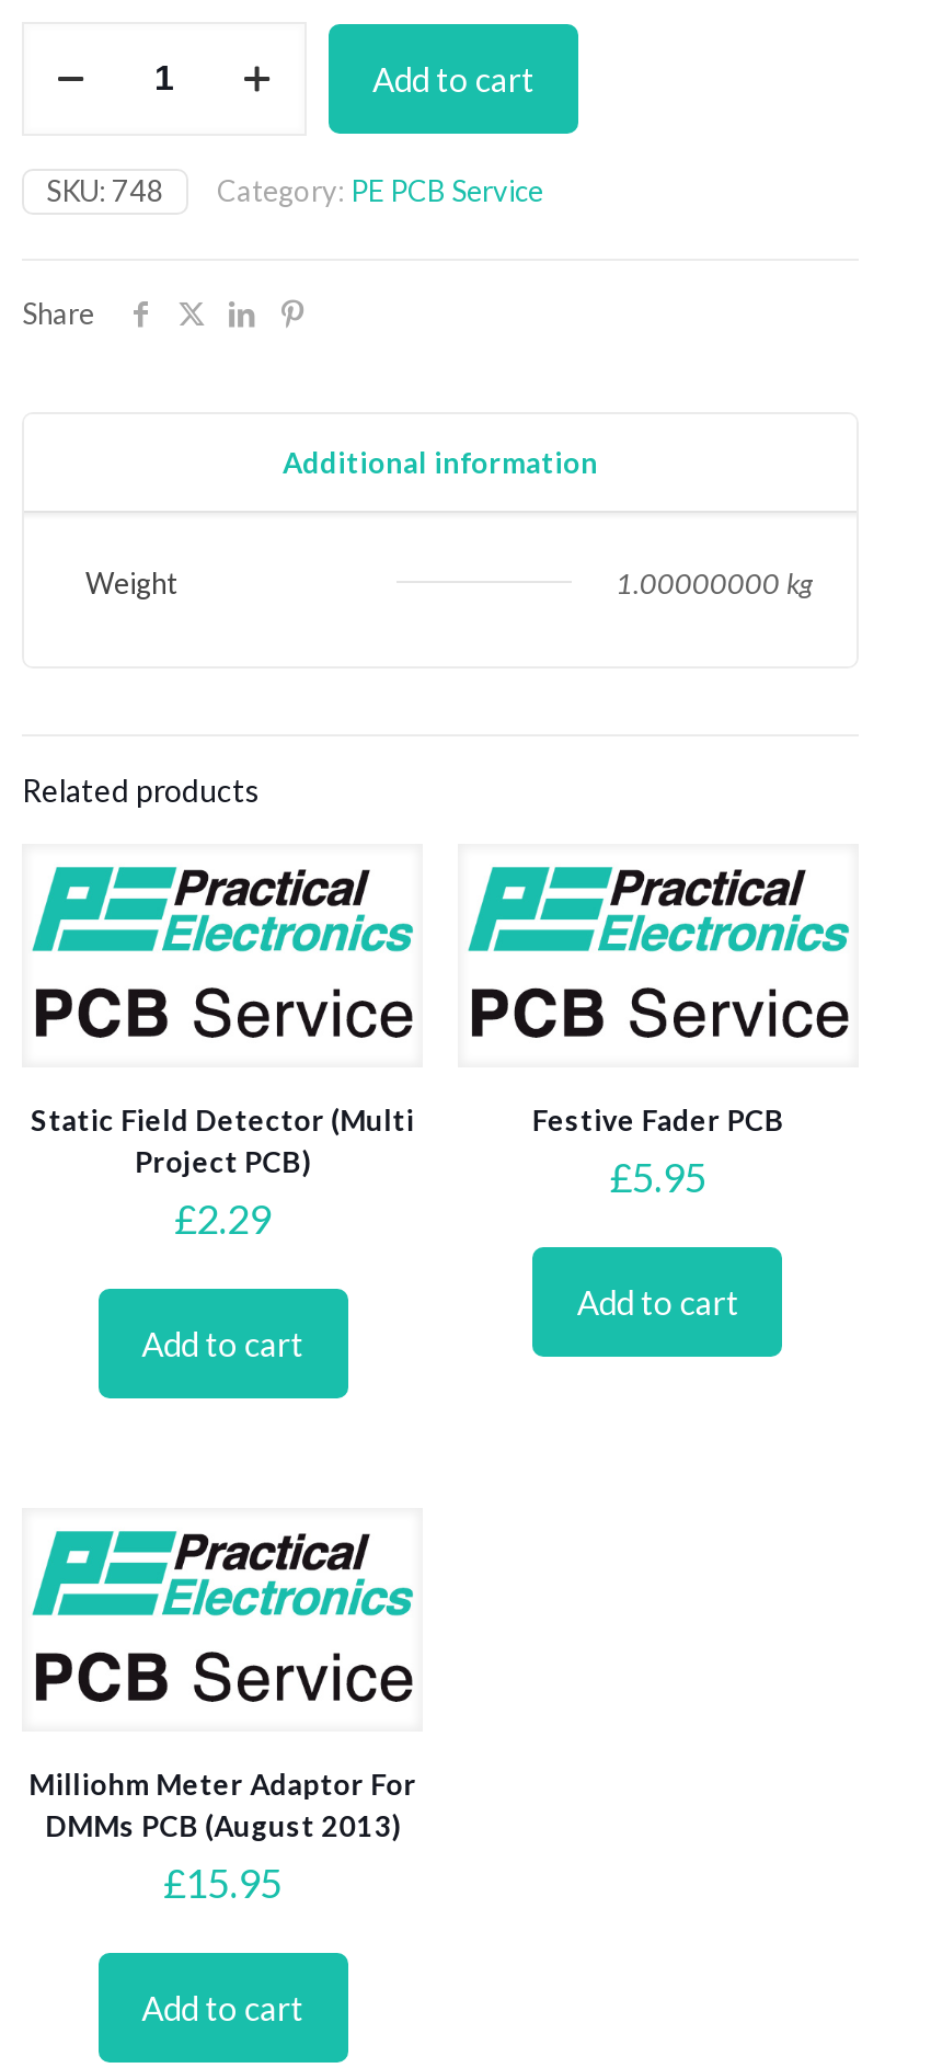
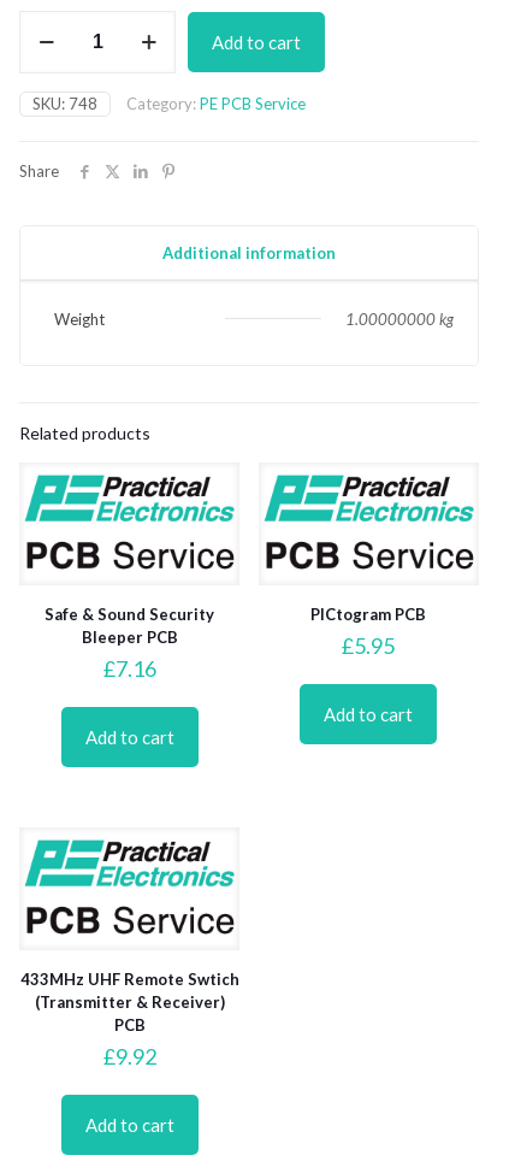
- Static Field Detector (Multi
- Project PCB)
- £2.29
+ Safe & Sound Security
+ Bleeper PCB
+ £7.16

- Festive Fader PCB
+ PICtogram PCB

- Milliohm Meter Adaptor For
- DMMs PCB (August 2013)
- £15.95
+ 433MHz UHF Remote Swtich
+ (Transmitter & Receiver)
+ PCB
+ £9.92
